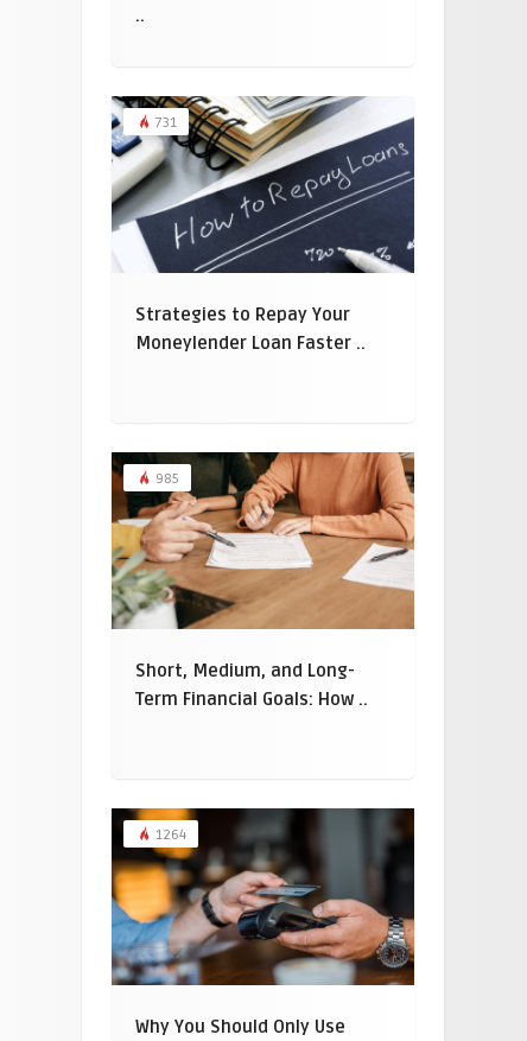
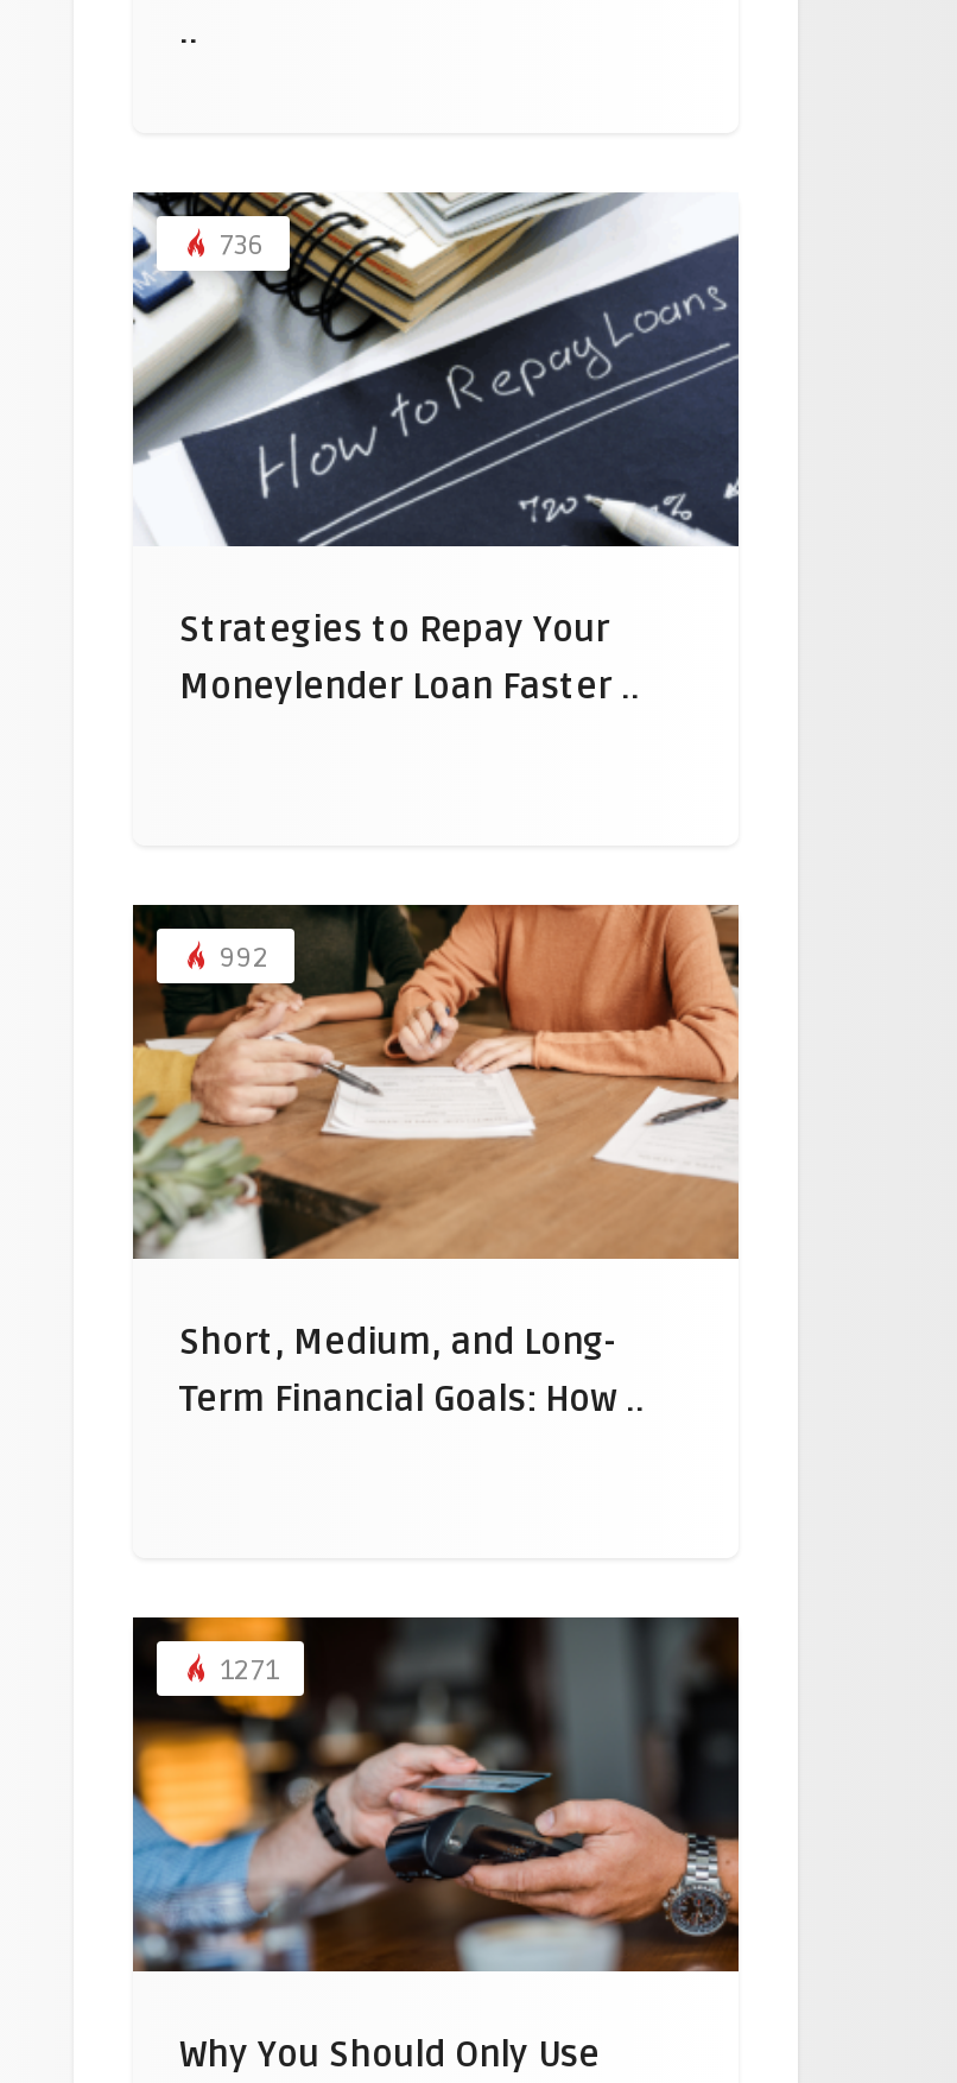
- 731
+ 736

- 985
+ 992

- 1264
+ 1271
